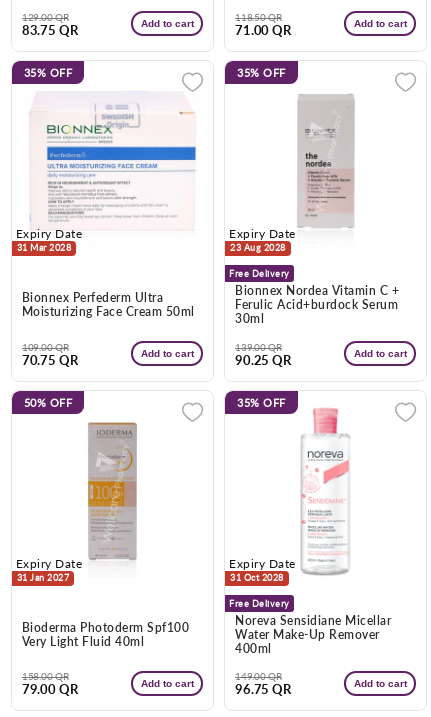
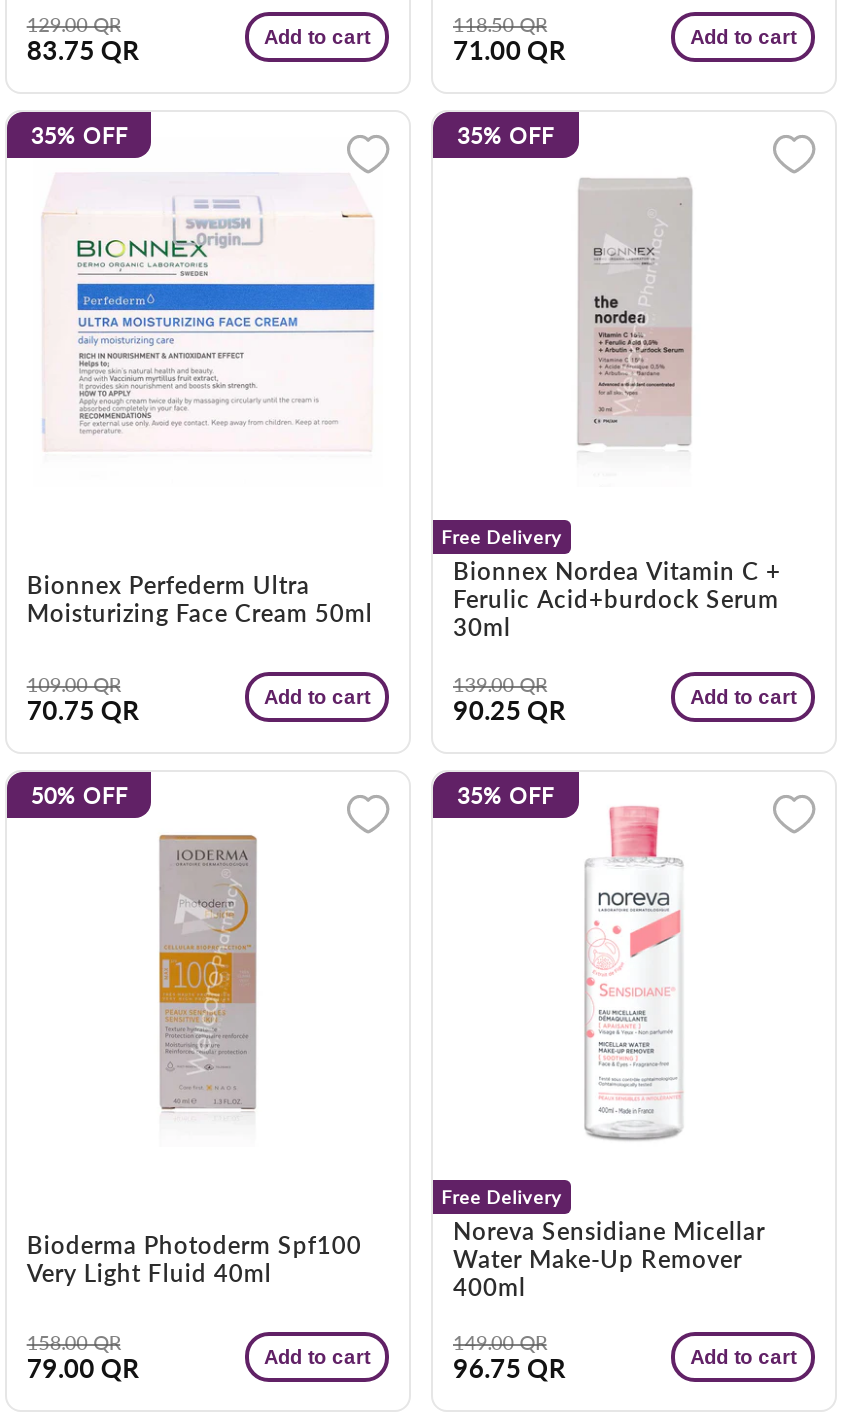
- Expiry Date
- 31 Mar 2028

- Expiry Date
- 23 Aug 2028

- Expiry Date
- 31 Jan 2027

- Expiry Date
- 31 Oct 2028
